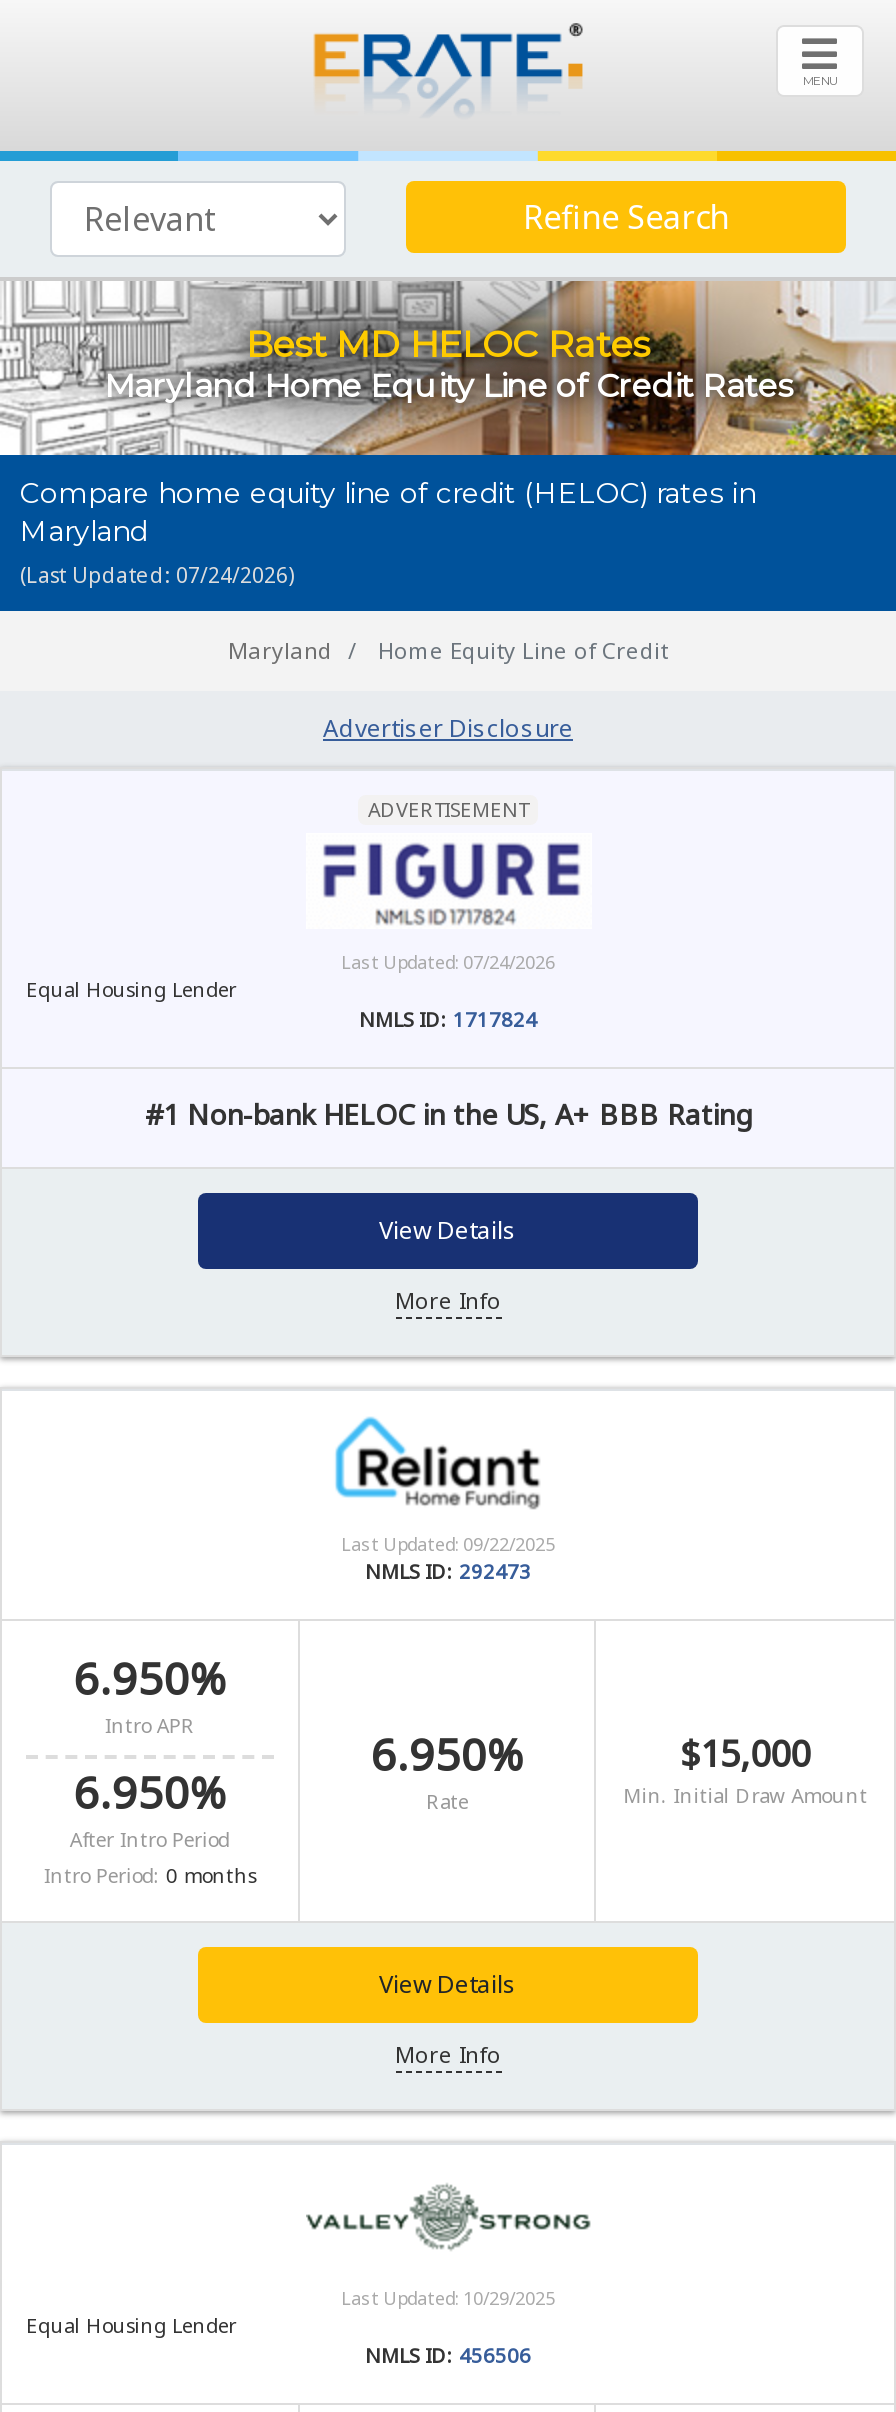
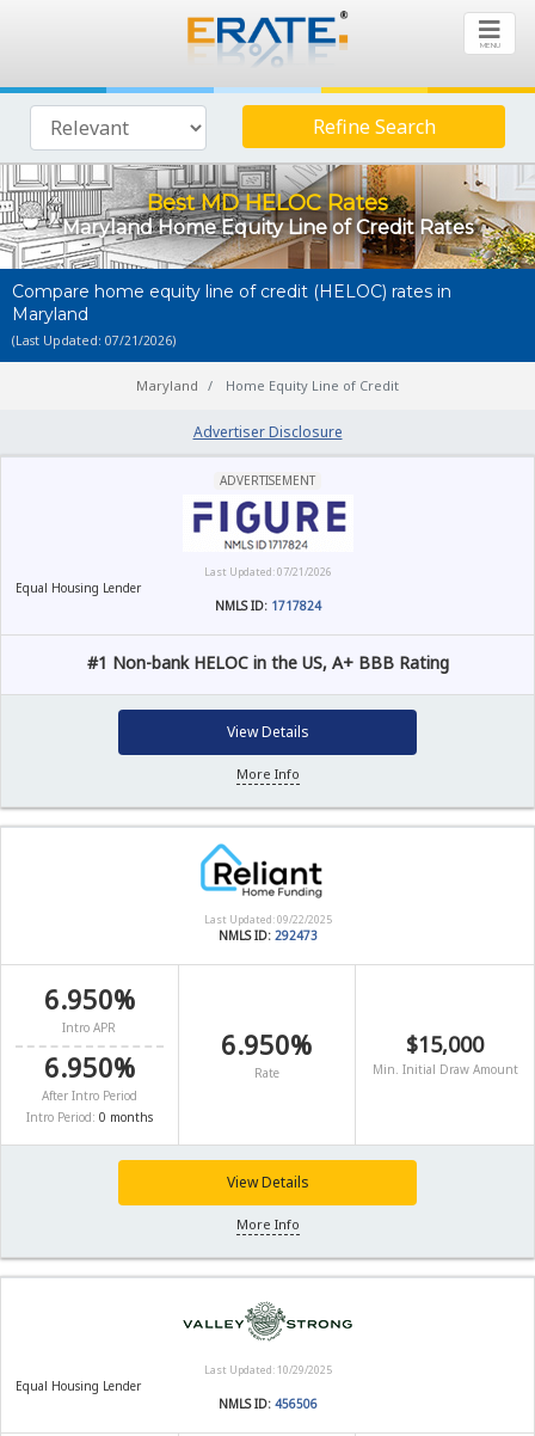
- (Last Updated: 07/24/2026)
+ (Last Updated: 07/21/2026)

- Last Updated: 07/24/2026
+ Last Updated: 07/21/2026
